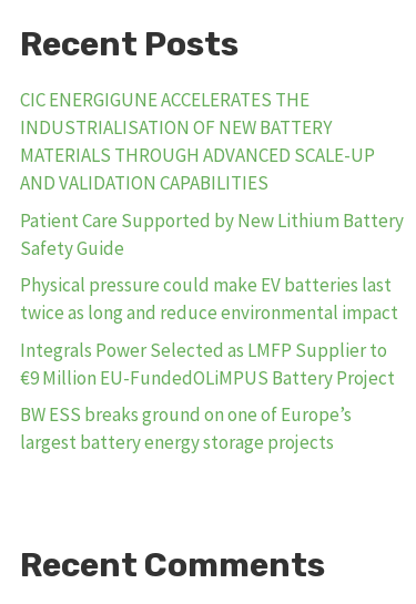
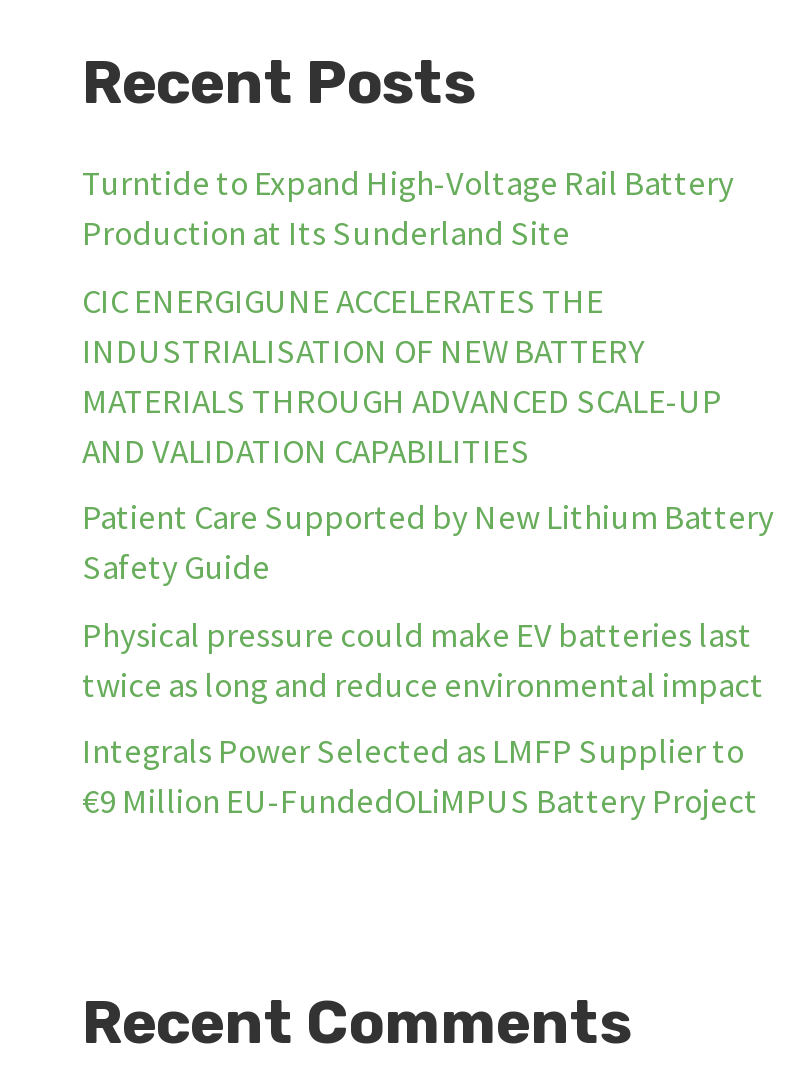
+ Turntide to Expand High-Voltage Rail Battery
+ Production at Its Sunderland Site

moved down: CIC ENERGIGUNE ACCELERATES THE | INDUSTRIALISATION OF NEW BATTERY | MATERIALS THROUGH ADVANCED SCALE-UP | ... | Integrals Power Selected as LMFP Supplier to | €9 Million EU-FundedOLiMPUS Battery Project

- BW ESS breaks ground on one of Europe’s
- largest battery energy storage projects
